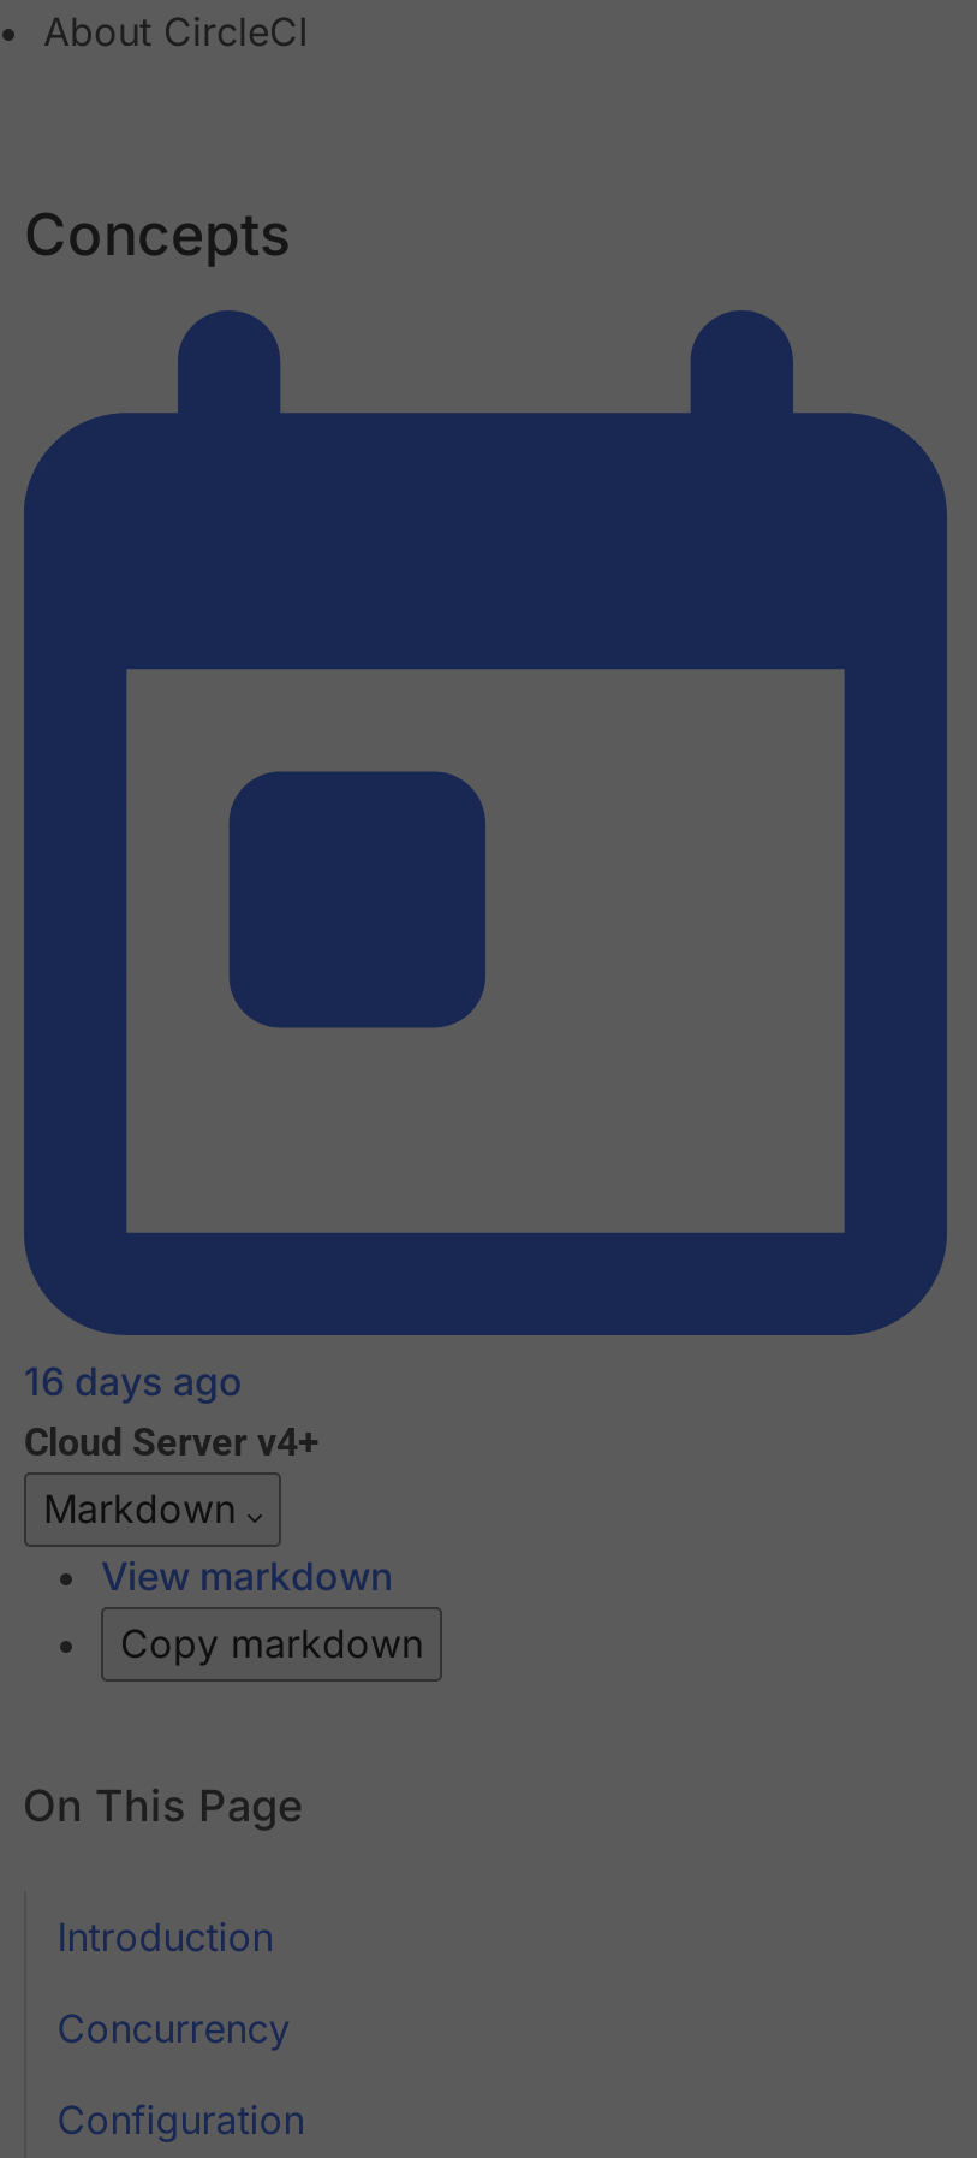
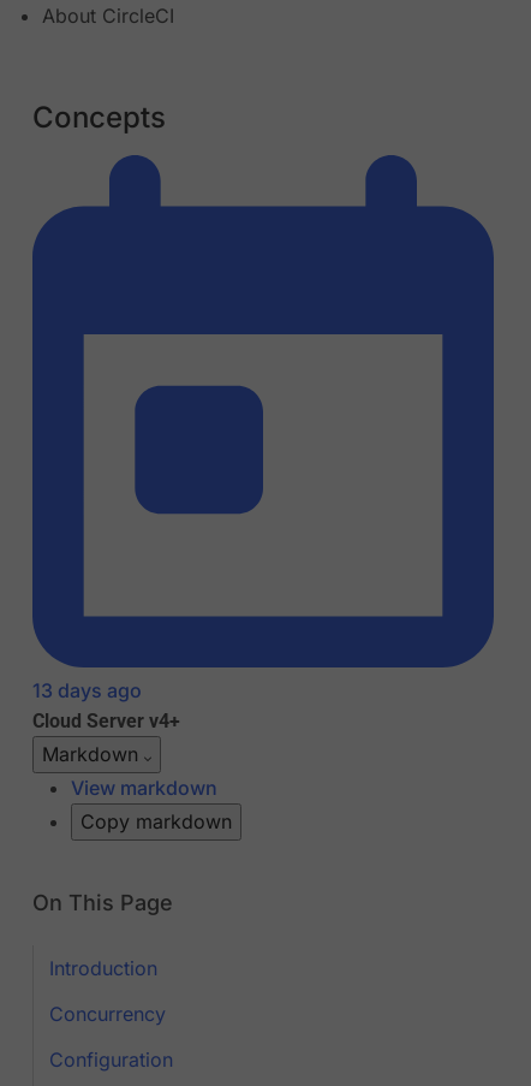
- 16 days ago
+ 13 days ago
